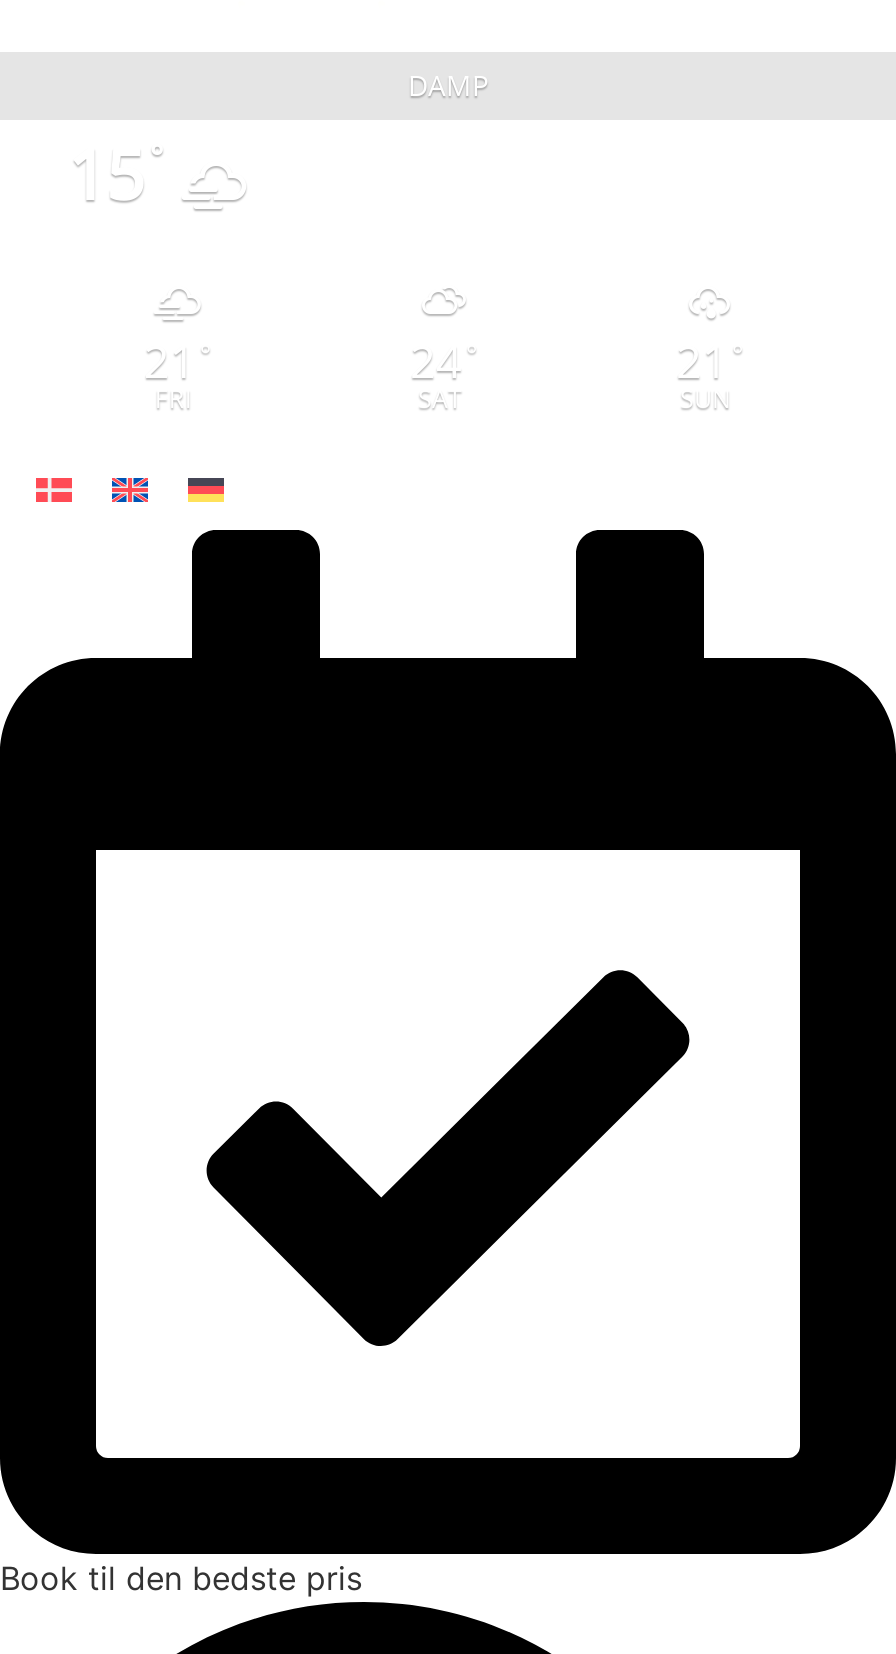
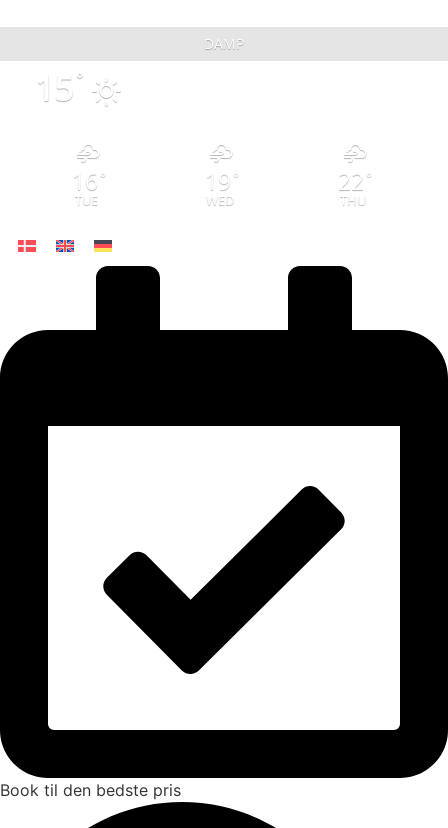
- 21 °
- FRI
+ 16 °
+ TUE

- 24 °
- SAT
+ 19 °
+ WED

- 21 °
- SUN
+ 22 °
+ THU
